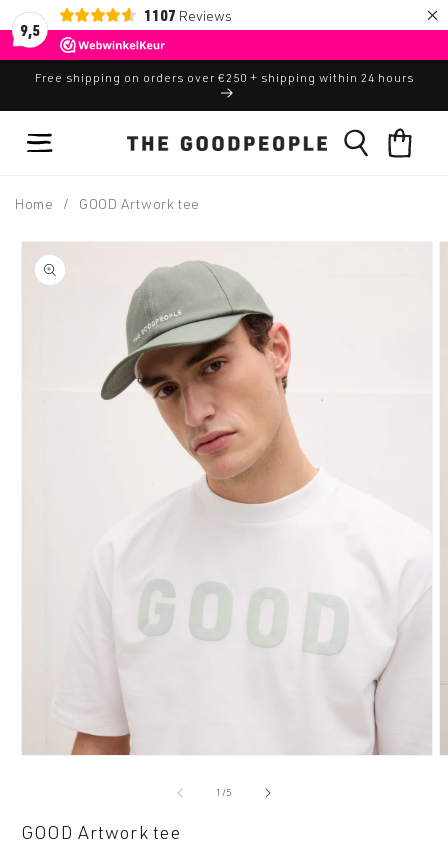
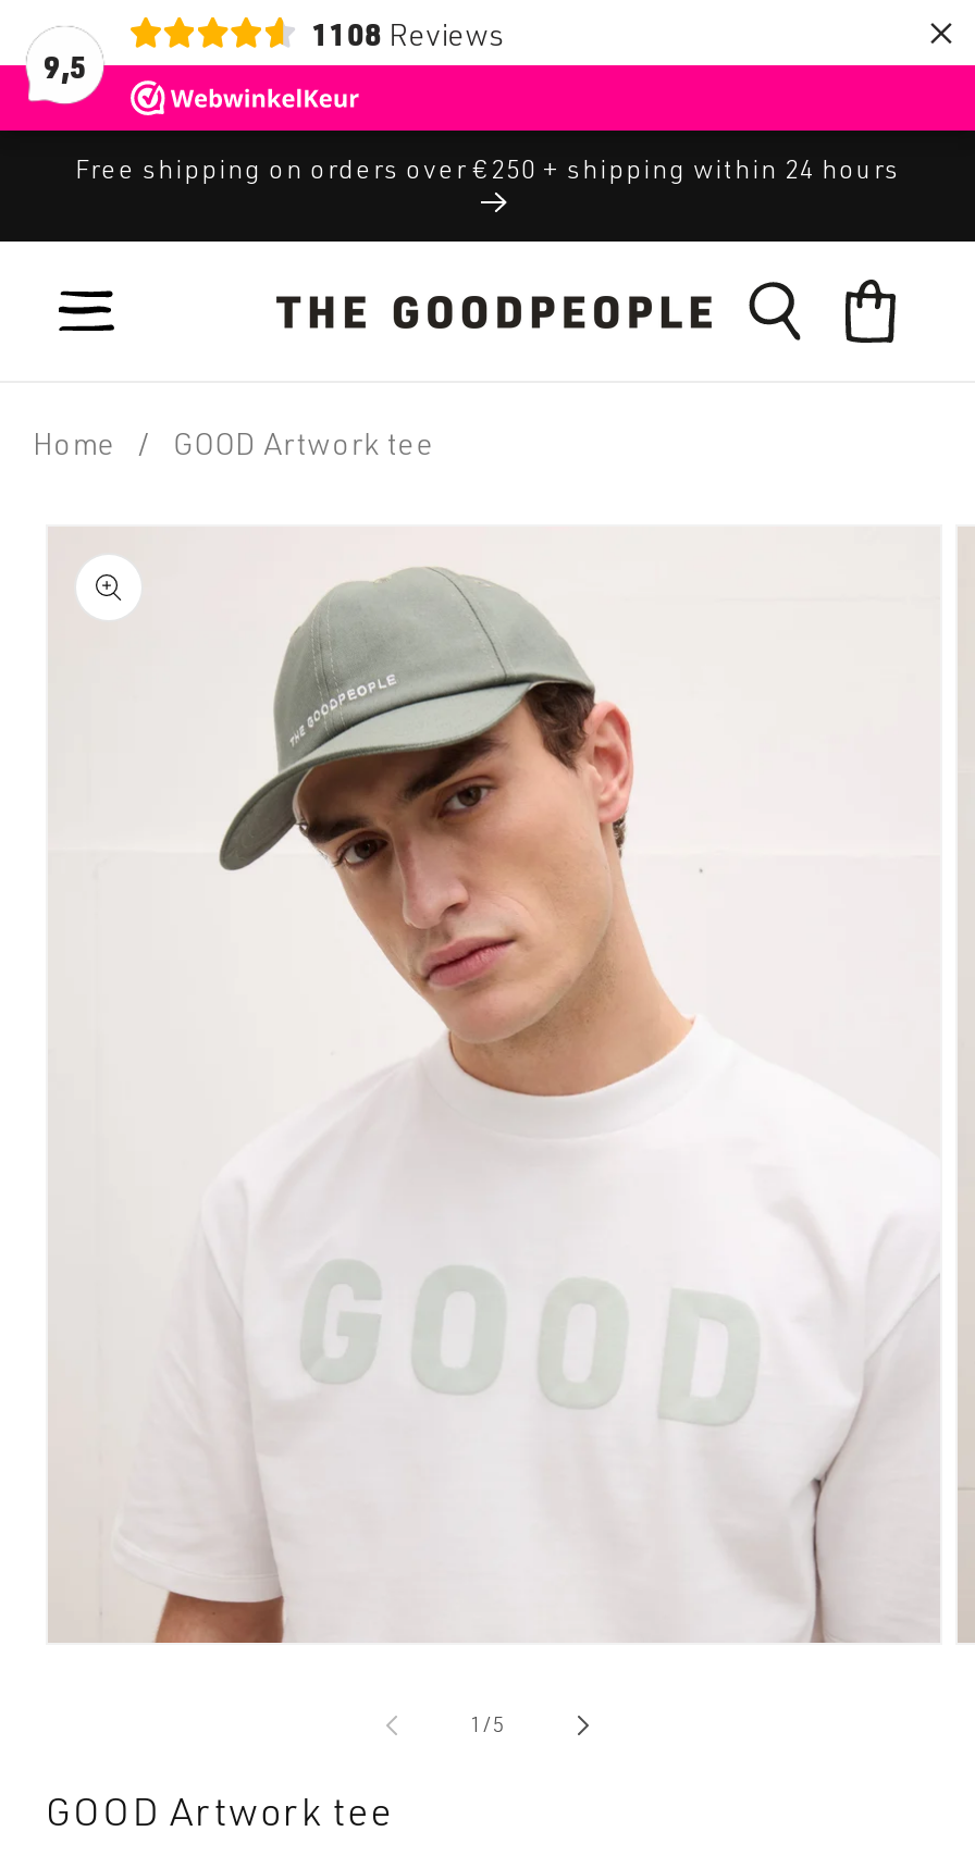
- 1107 Reviews
+ 1108 Reviews
